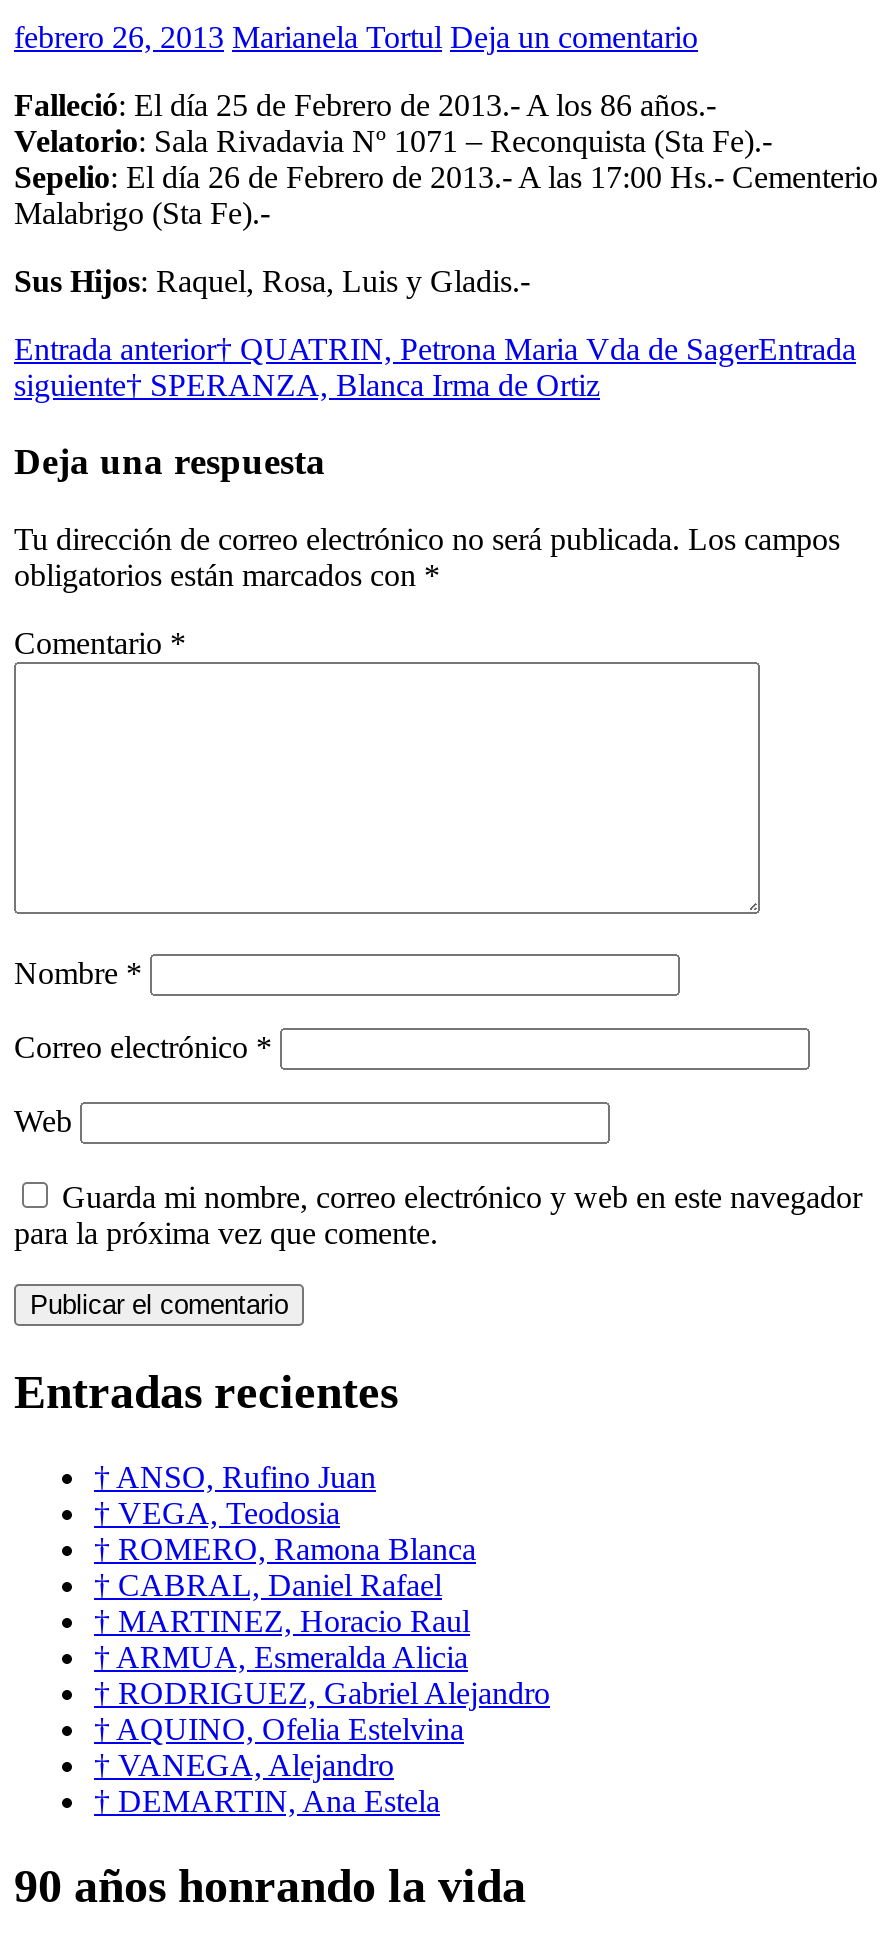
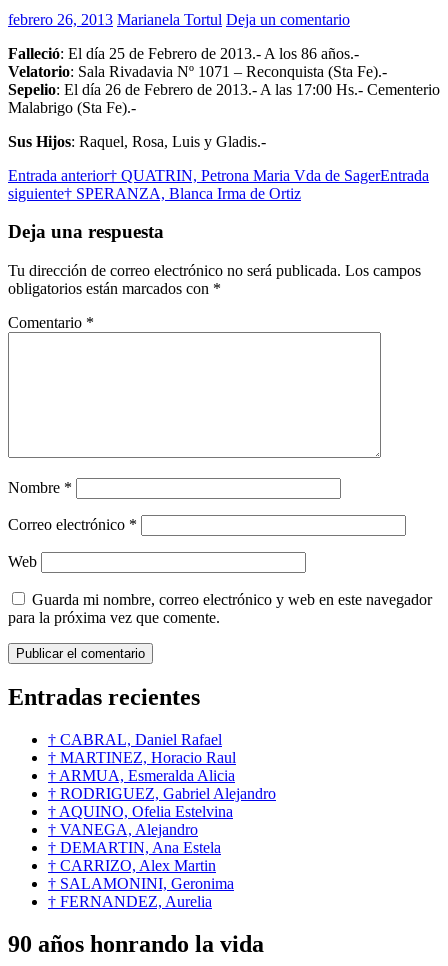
- † ANSO, Rufino Juan
- † VEGA, Teodosia
- † ROMERO, Ramona Blanca

moved up: † CABRAL, Daniel Rafael | † MARTINEZ, Horacio Raul | † ARMUA, Esmeralda Alicia | † RODRIGUEZ, Gabriel Alejandro | † AQUINO, Ofelia Estelvina | † VANEGA, Alejandro | † DEMARTIN, Ana Estela

+ † CARRIZO, Alex Martin
+ † SALAMONINI, Geronima
+ † FERNANDEZ, Aurelia
